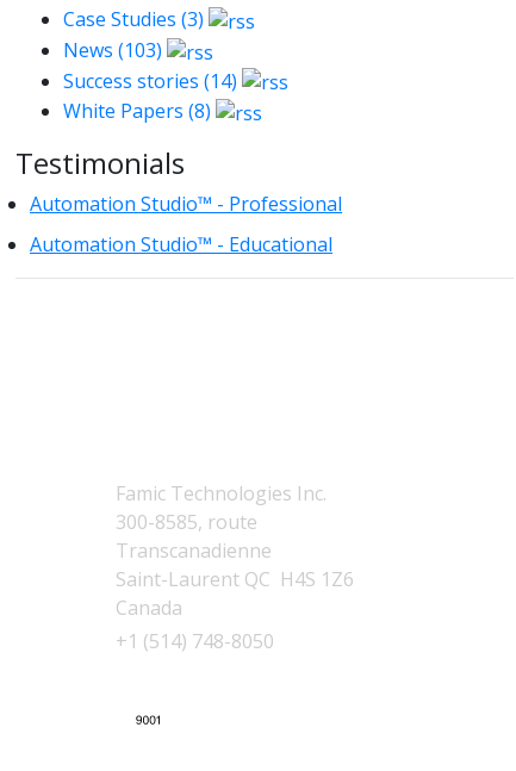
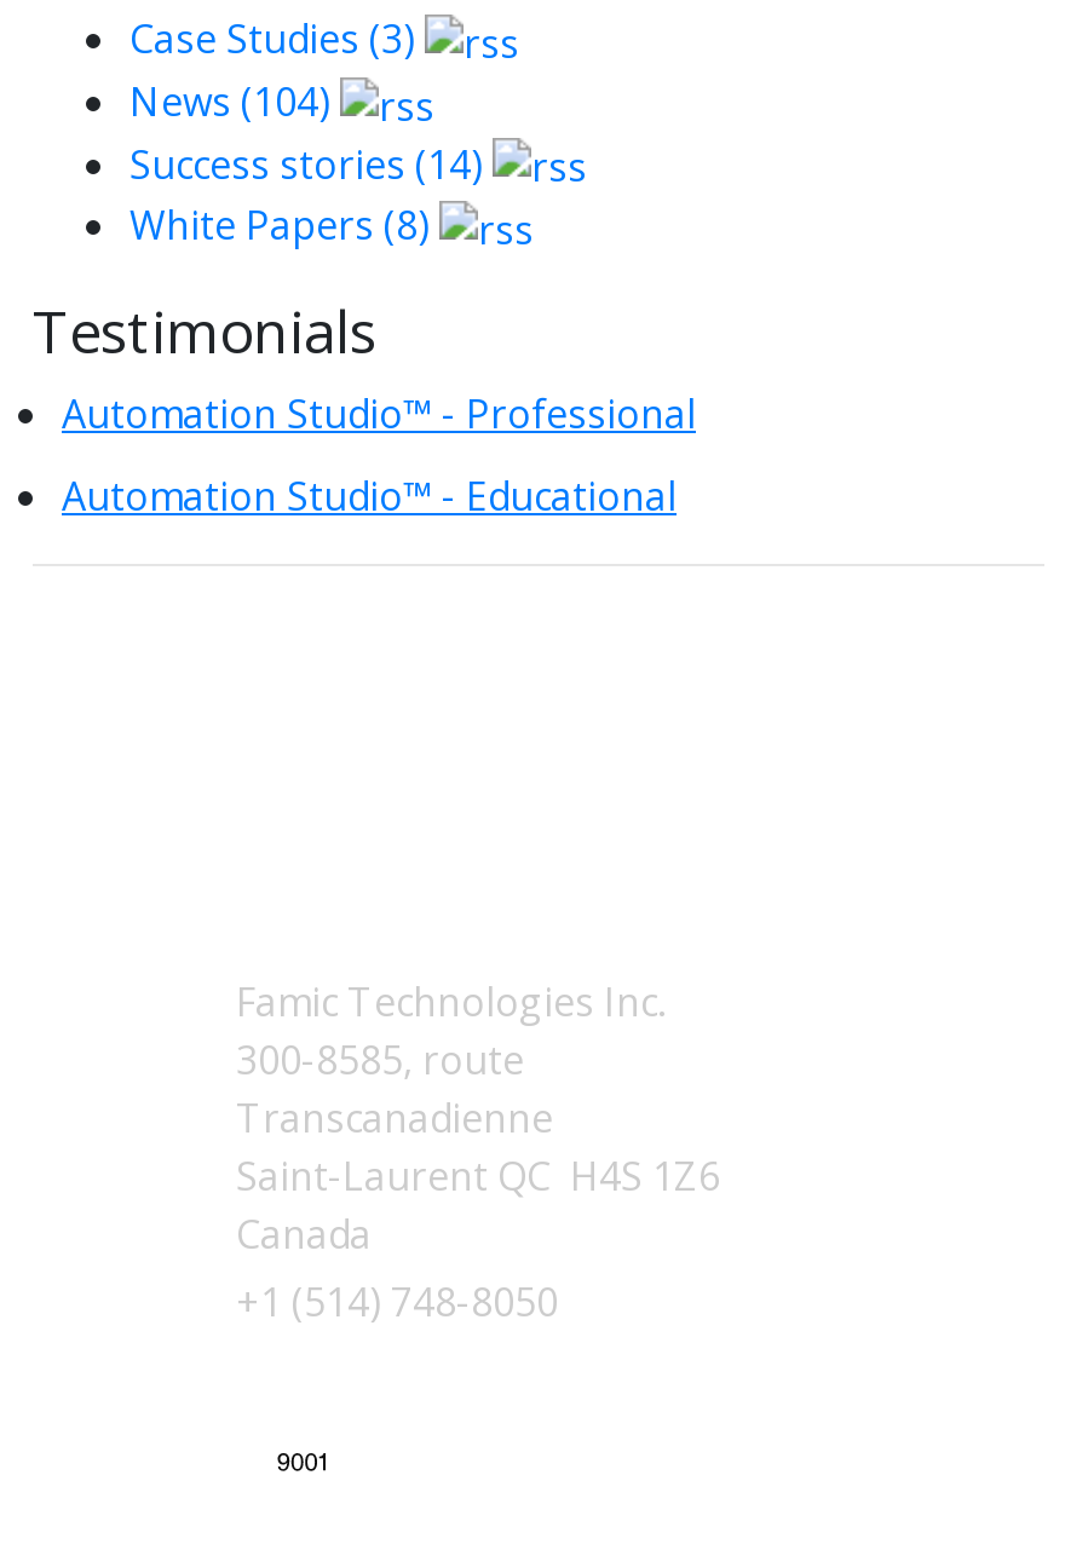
- News (103)
+ News (104)
